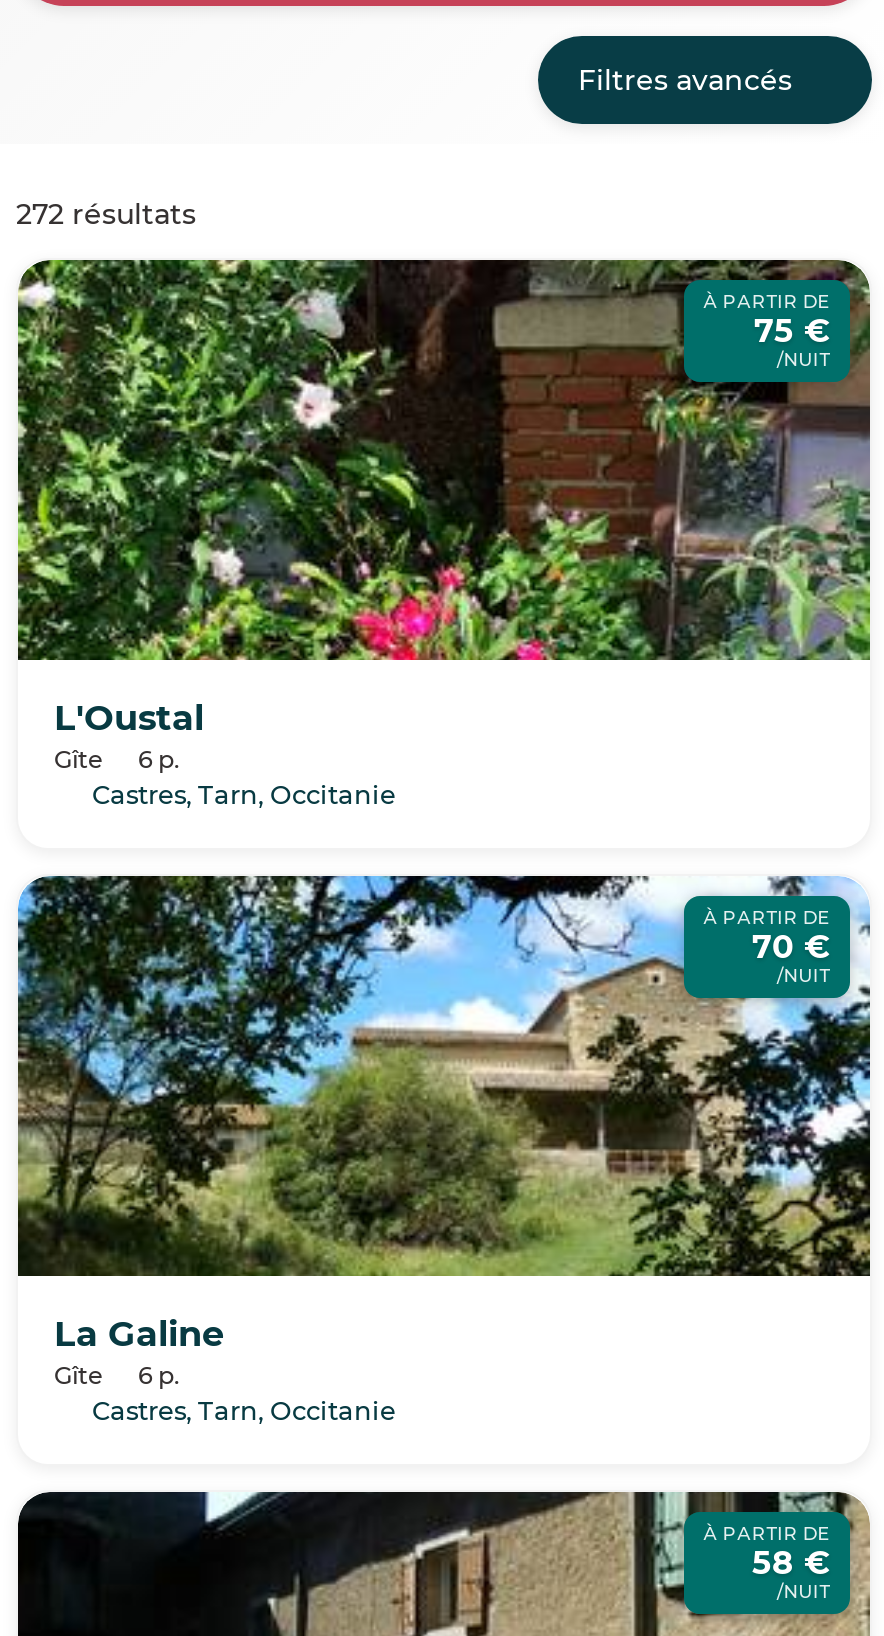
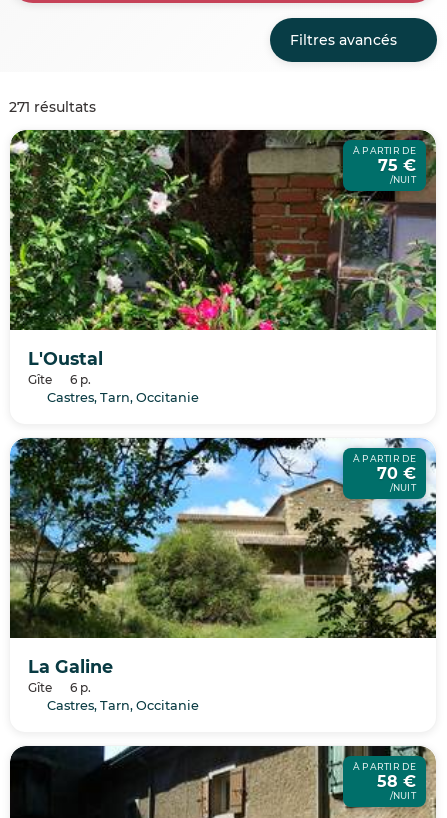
- 272 résultats
+ 271 résultats
